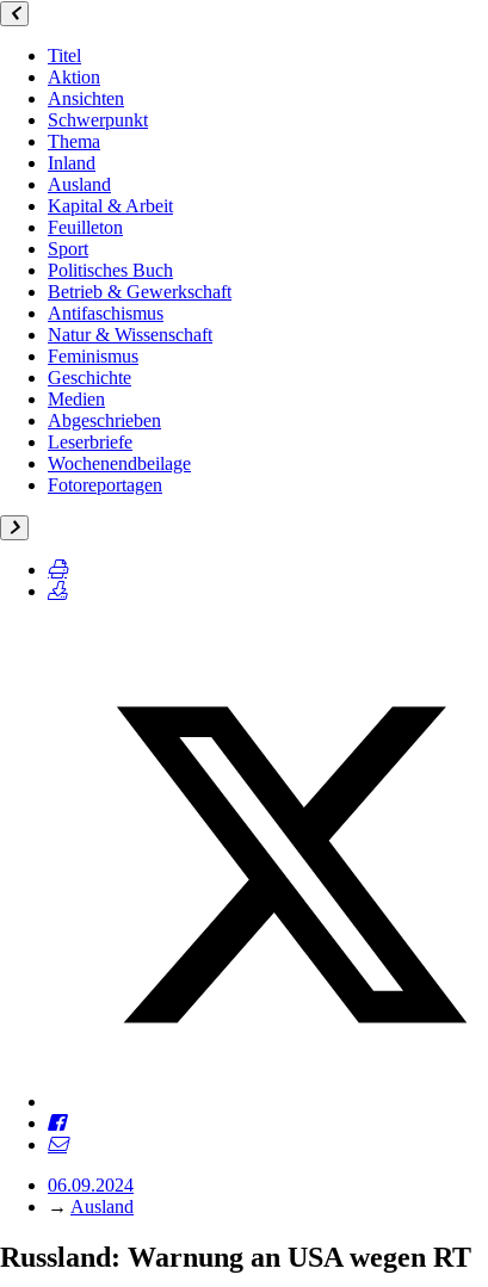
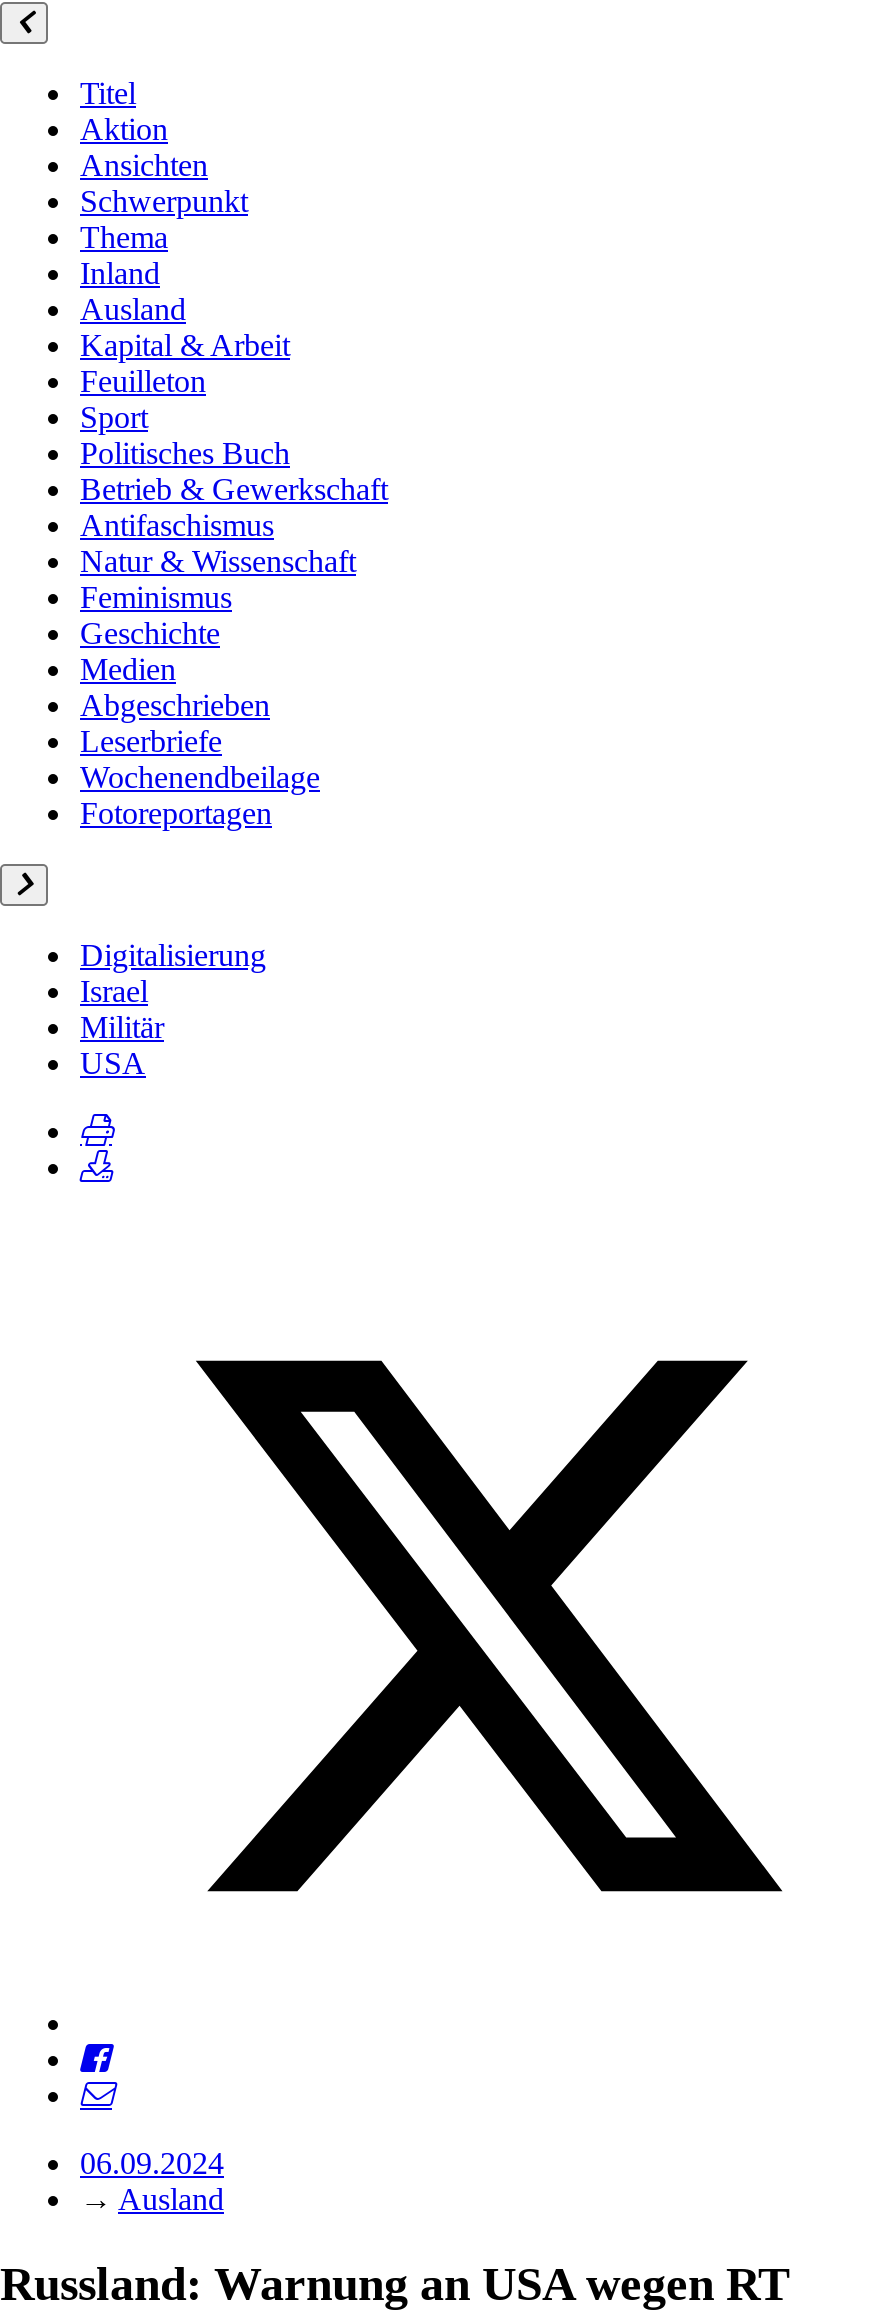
+ Digitalisierung
+ Israel
+ Militär
+ USA
